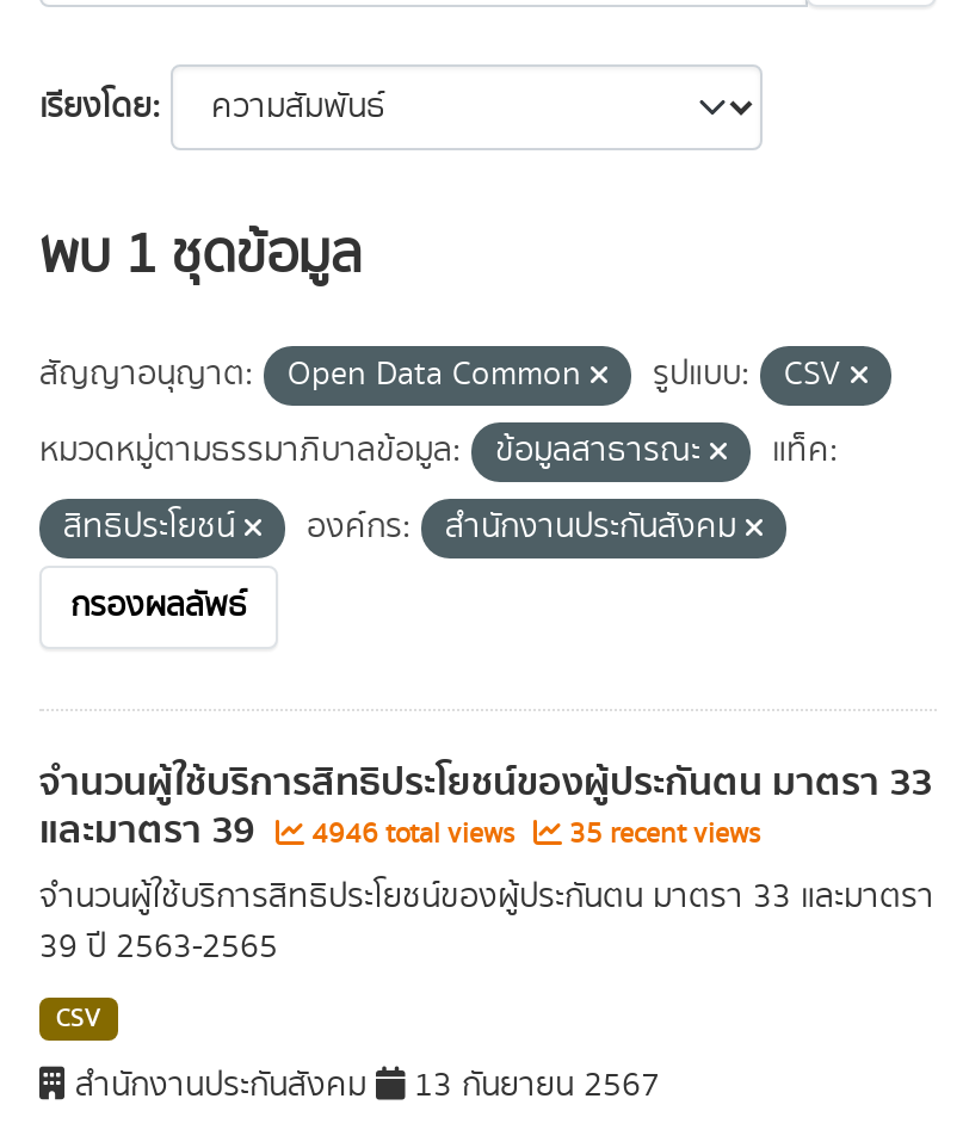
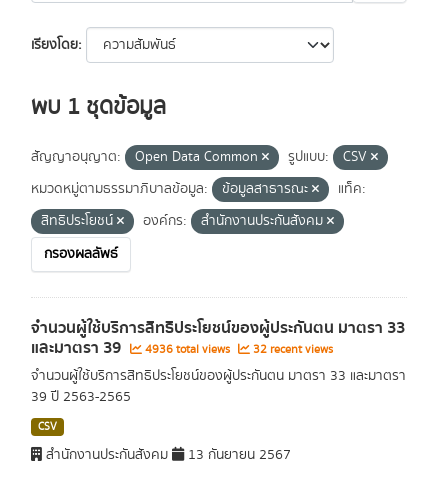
- 4946 total views
+ 4936 total views

- 35 recent views
+ 32 recent views
